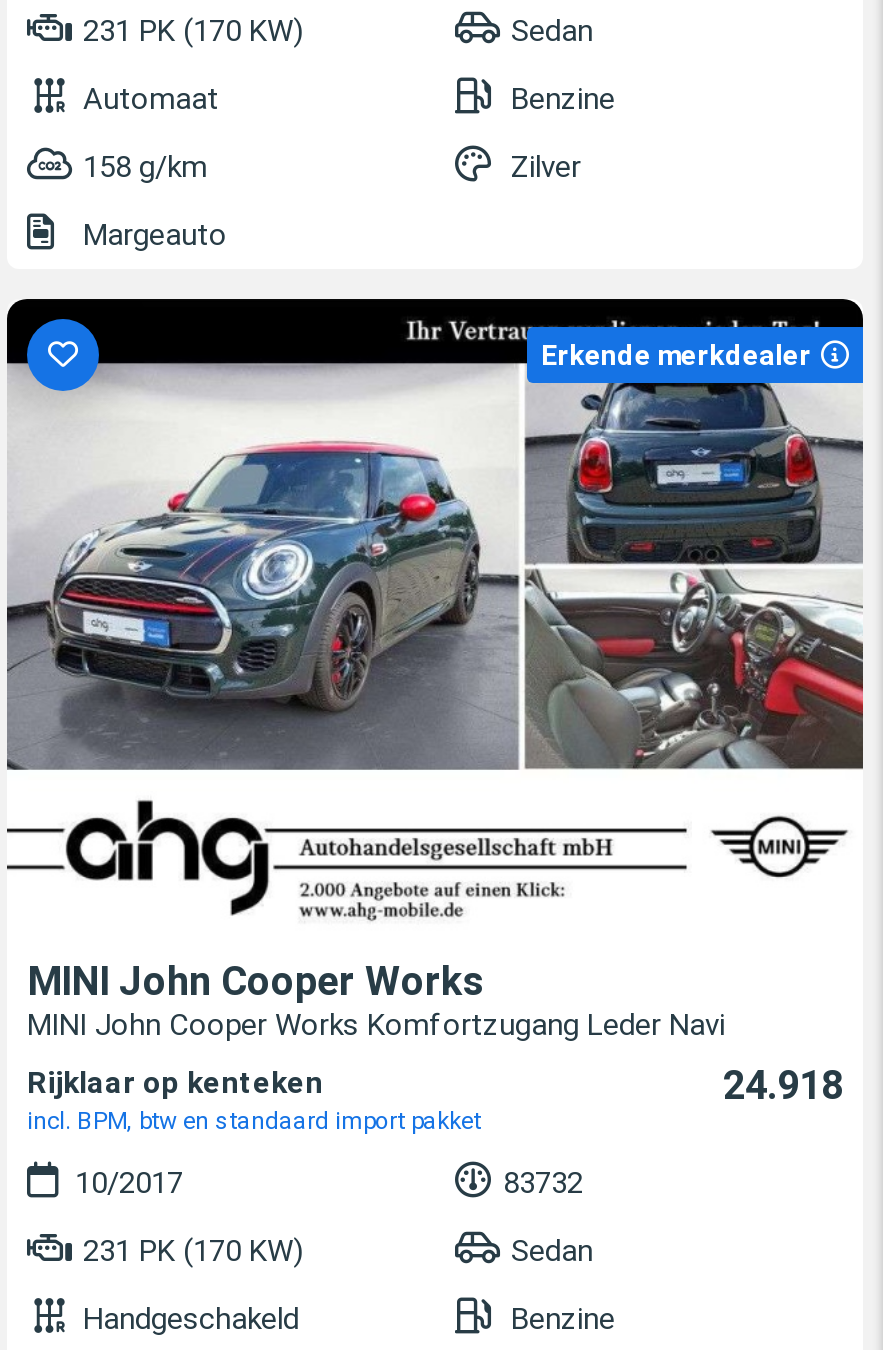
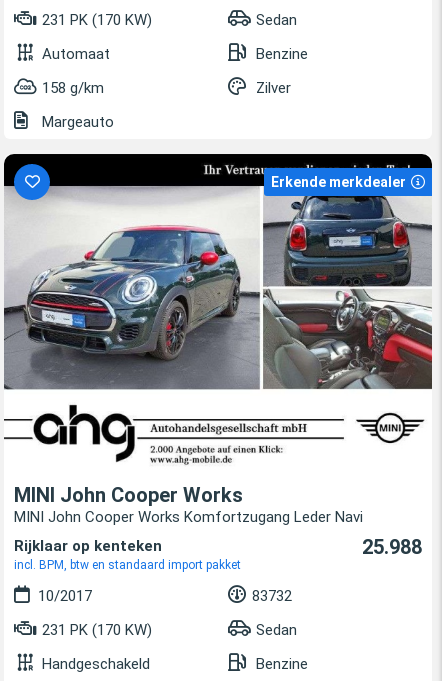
- 24.918
+ 25.988
